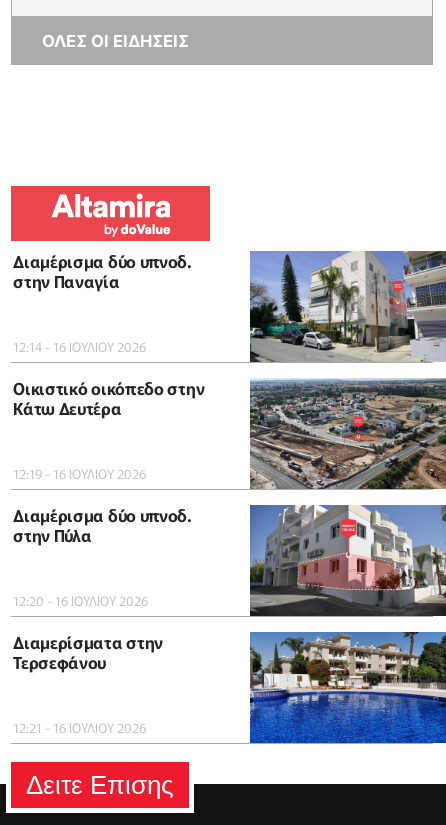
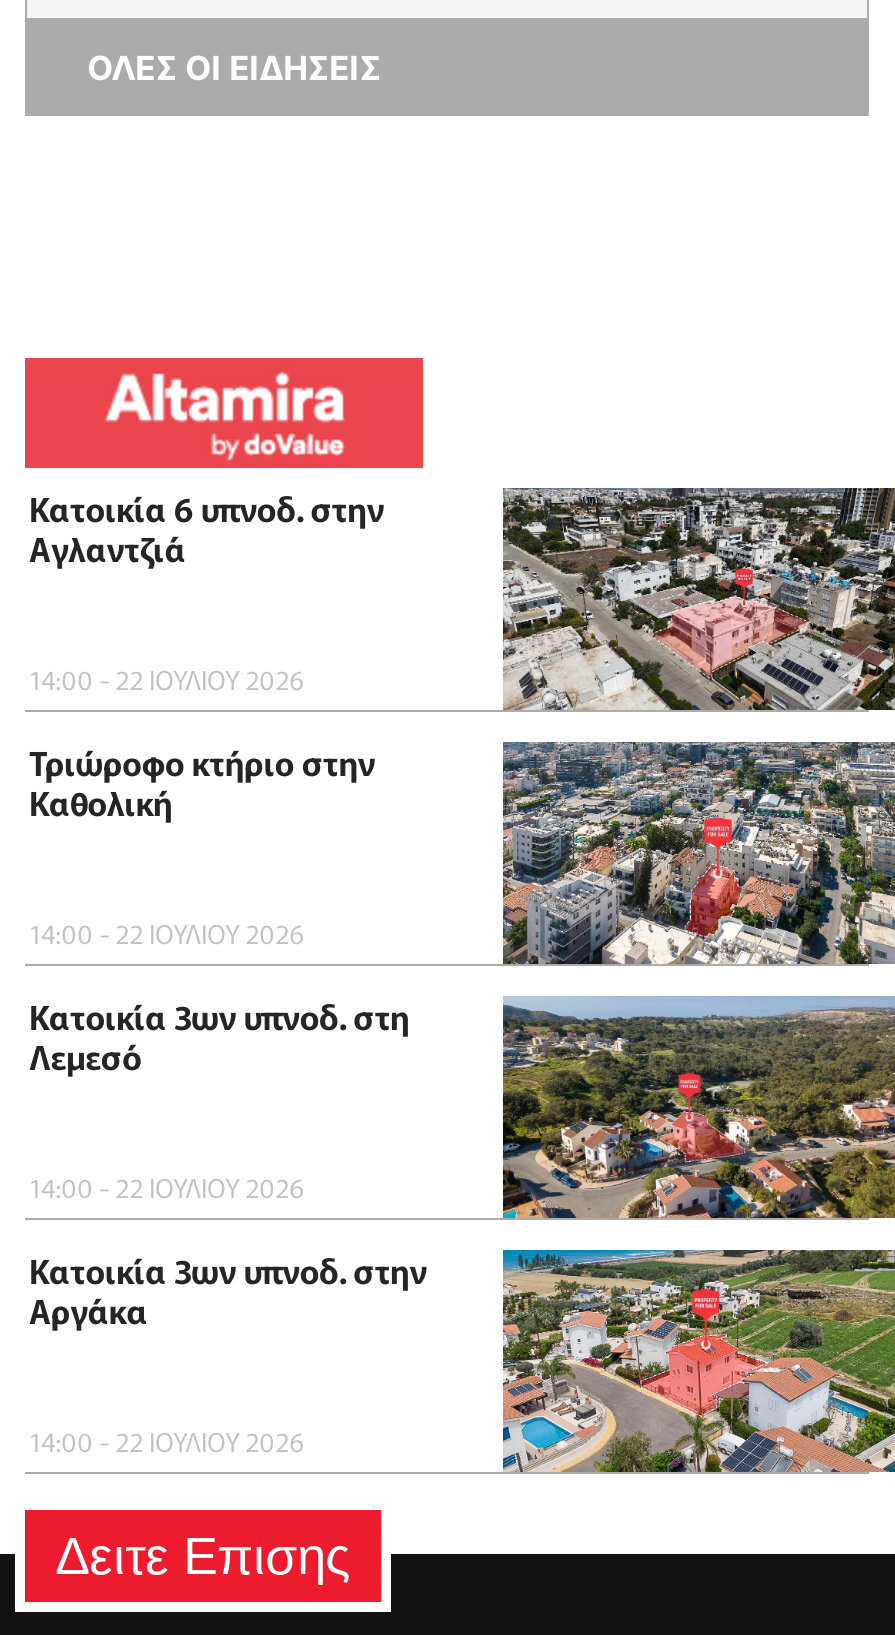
- Διαμέρισμα δύο υπνοδ.
- στην Παναγία
+ Κατοικία 6 υπνοδ. στην
+ Αγλαντζιά

- [image]
+ [image]

- 12:14 - 16 ΙΟΥΛΙΟΥ 2026
+ 14:00 - 22 ΙΟΥΛΙΟΥ 2026

- Οικιστικό οικόπεδο στην
- Κάτω Δευτέρα
+ Τριώροφο κτήριο στην
+ Καθολική

- [image]
+ [image]

- 12:19 - 16 ΙΟΥΛΙΟΥ 2026
+ 14:00 - 22 ΙΟΥΛΙΟΥ 2026

- Διαμέρισμα δύο υπνοδ.
- στην Πύλα
+ Κατοικία 3ων υπνοδ. στη
+ Λεμεσό

- [image]
+ [image]

- 12:20 - 16 ΙΟΥΛΙΟΥ 2026
+ 14:00 - 22 ΙΟΥΛΙΟΥ 2026

- Διαμερίσματα στην
- Τερσεφάνου
+ Κατοικία 3ων υπνοδ. στην
+ Αργάκα

- [image]
+ [image]

- 12:21 - 16 ΙΟΥΛΙΟΥ 2026
+ 14:00 - 22 ΙΟΥΛΙΟΥ 2026
